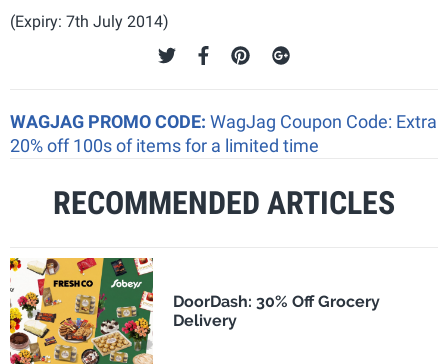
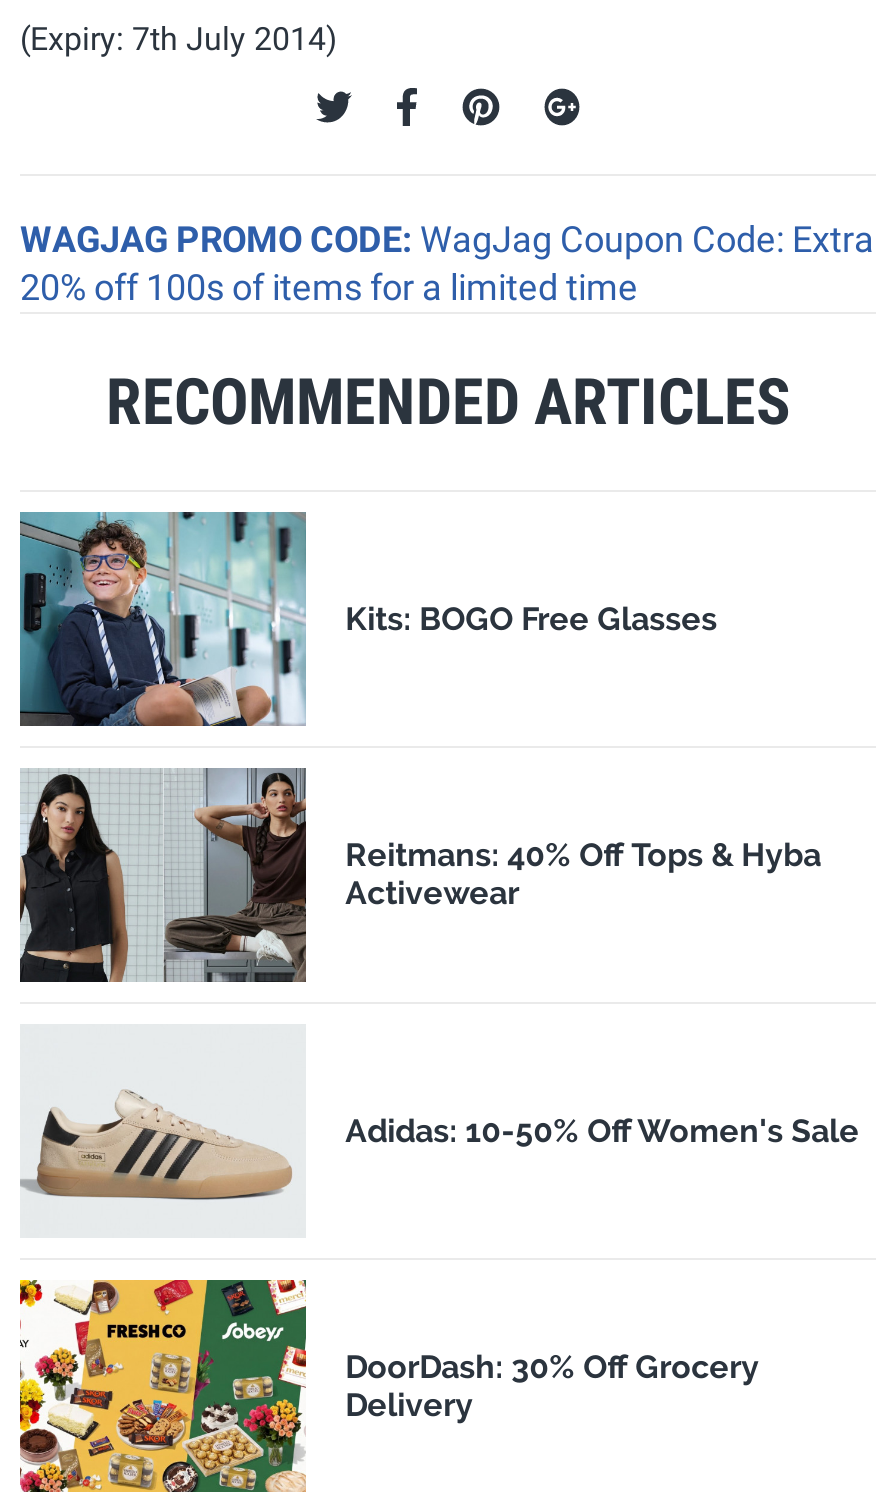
+ [image]
+ Kits: BOGO Free Glasses

+ [image]
+ Reitmans: 40% Off Tops & Hyba
+ Activewear

+ [image]
+ Adidas: 10-50% Off Women's Sale
